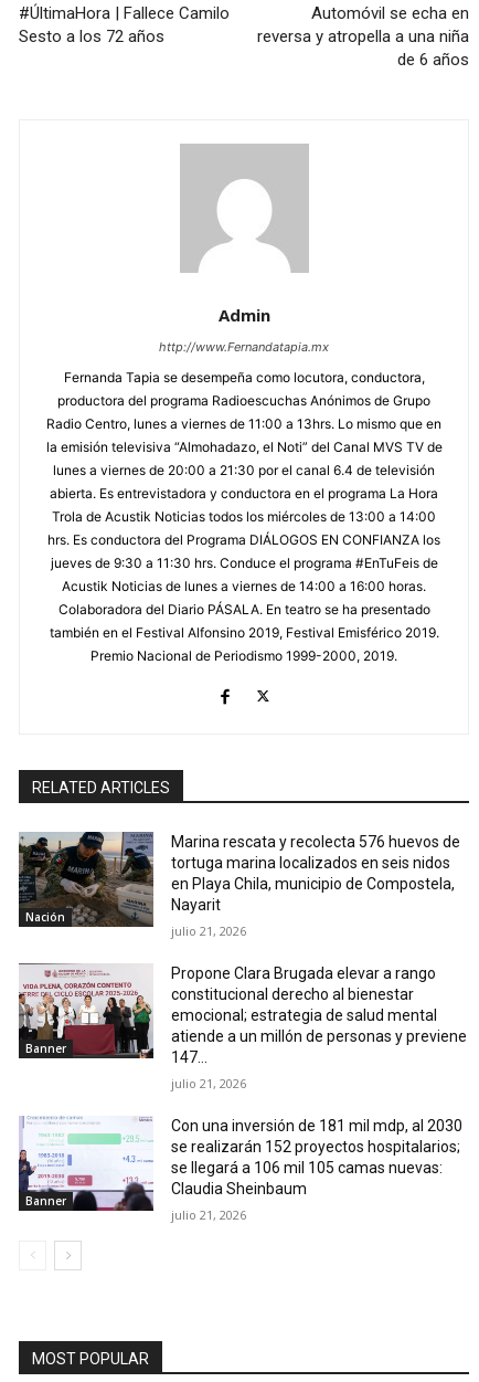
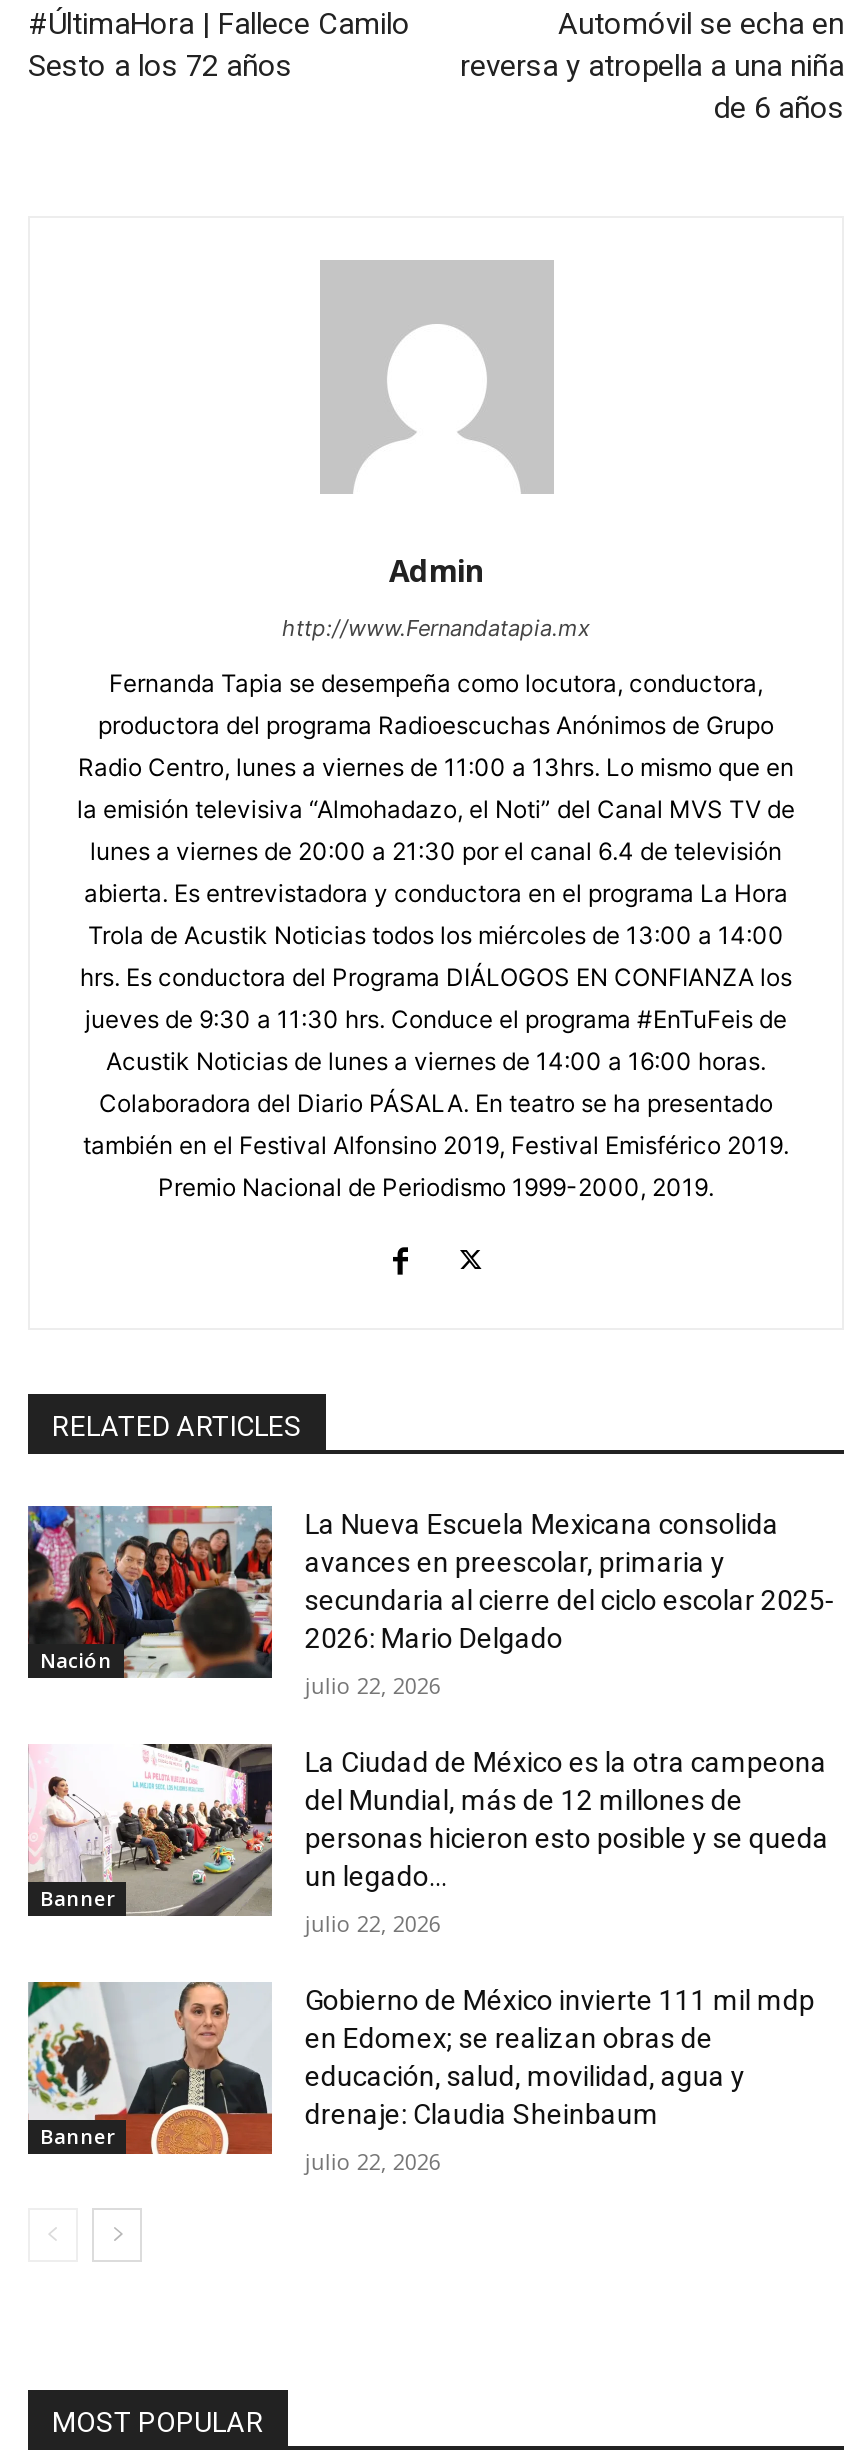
- [image]
- Marina rescata y recolecta 576 huevos de
- tortuga marina localizados en seis nidos
- en Playa Chila, municipio de Compostela,
- Nayarit
+ [image]
+ La Nueva Escuela Mexicana consolida
+ avances en preescolar, primaria y
+ secundaria al cierre del ciclo escolar 2025-
+ 2026: Mario Delgado

- julio 21, 2026
+ julio 22, 2026

- [image]
- Propone Clara Brugada elevar a rango
- constitucional derecho al bienestar
- emocional; estrategia de salud mental
- atiende a un millón de personas y previene
- 147...
+ [image]
+ La Ciudad de México es la otra campeona
+ del Mundial, más de 12 millones de
+ personas hicieron esto posible y se queda
+ un legado...

- julio 21, 2026
+ julio 22, 2026

- [image]
- Con una inversión de 181 mil mdp, al 2030
- se realizarán 152 proyectos hospitalarios;
- se llegará a 106 mil 105 camas nuevas:
- Claudia Sheinbaum
+ [image]
+ Gobierno de México invierte 111 mil mdp
+ en Edomex; se realizan obras de
+ educación, salud, movilidad, agua y
+ drenaje: Claudia Sheinbaum

- julio 21, 2026
+ julio 22, 2026
